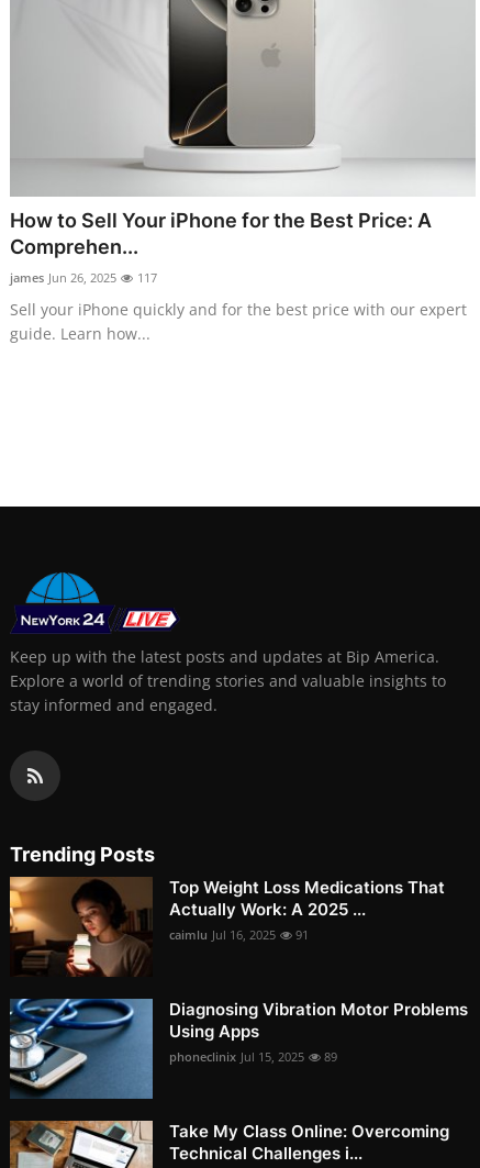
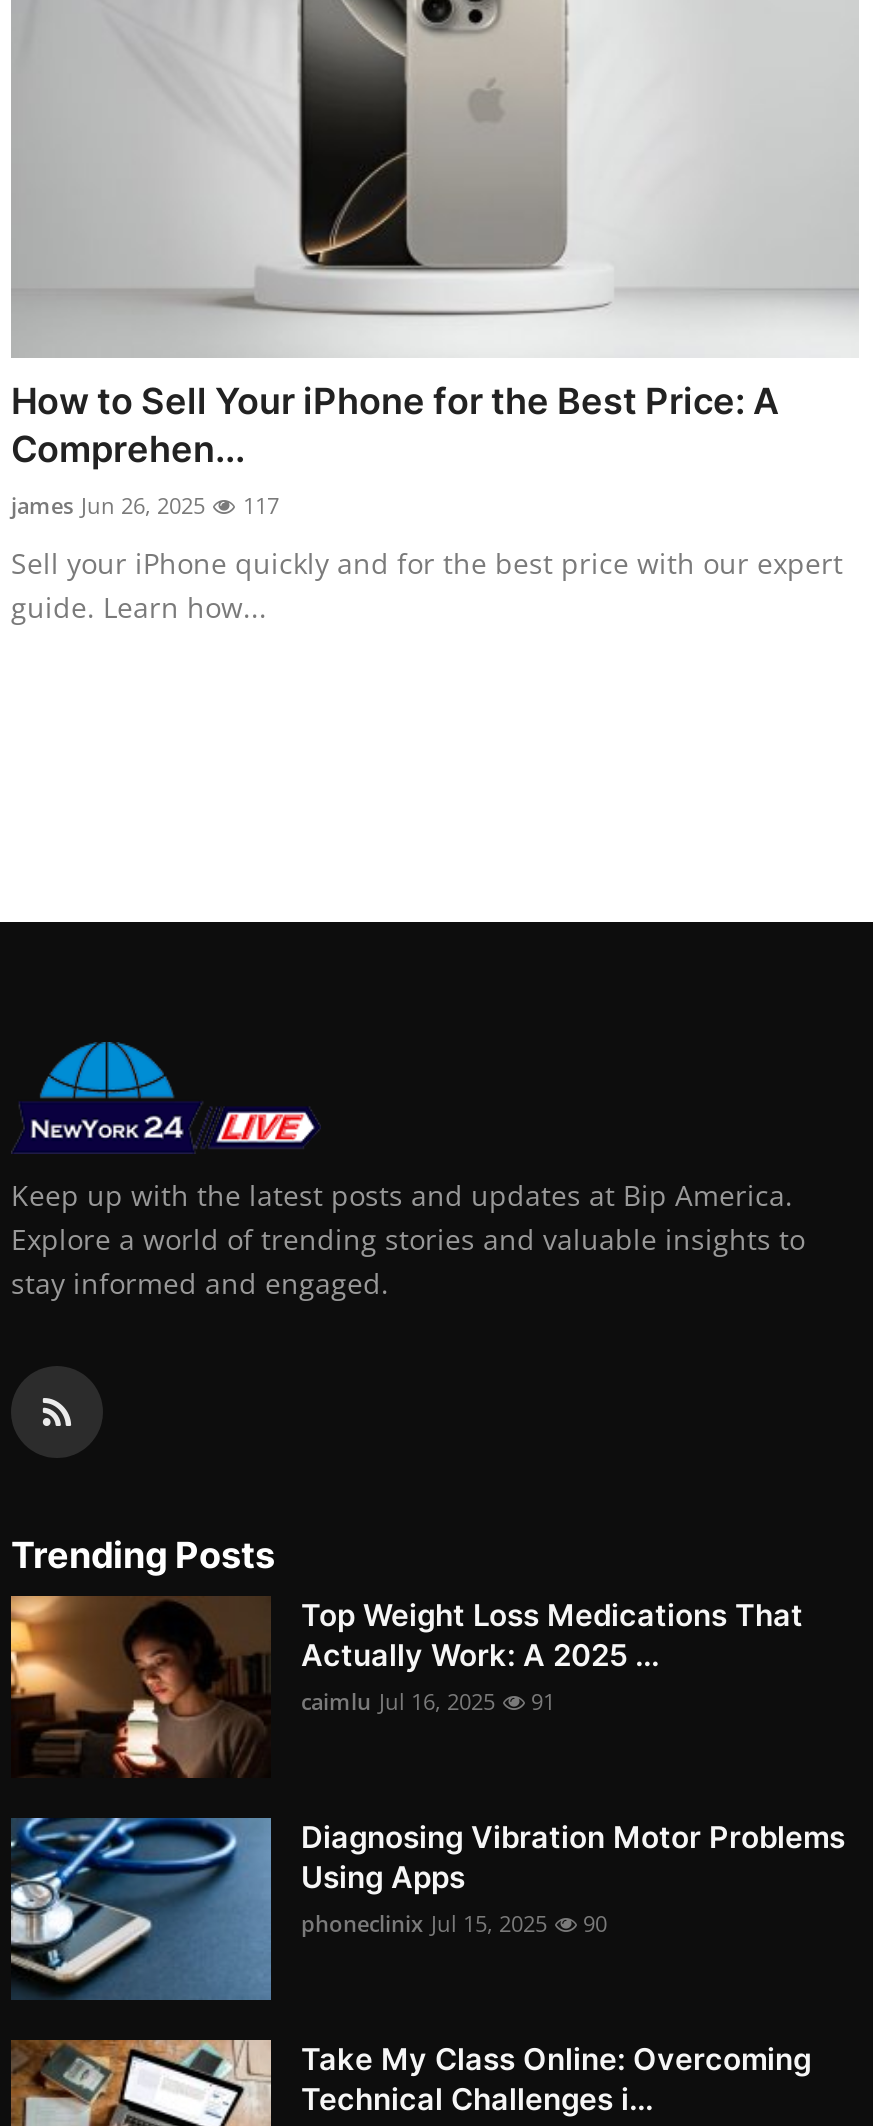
- phoneclinix Jul 15, 2025 89
+ phoneclinix Jul 15, 2025 90
